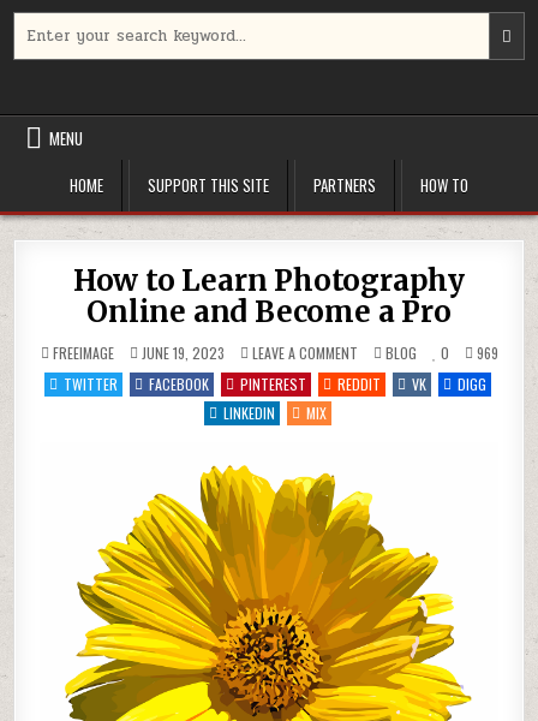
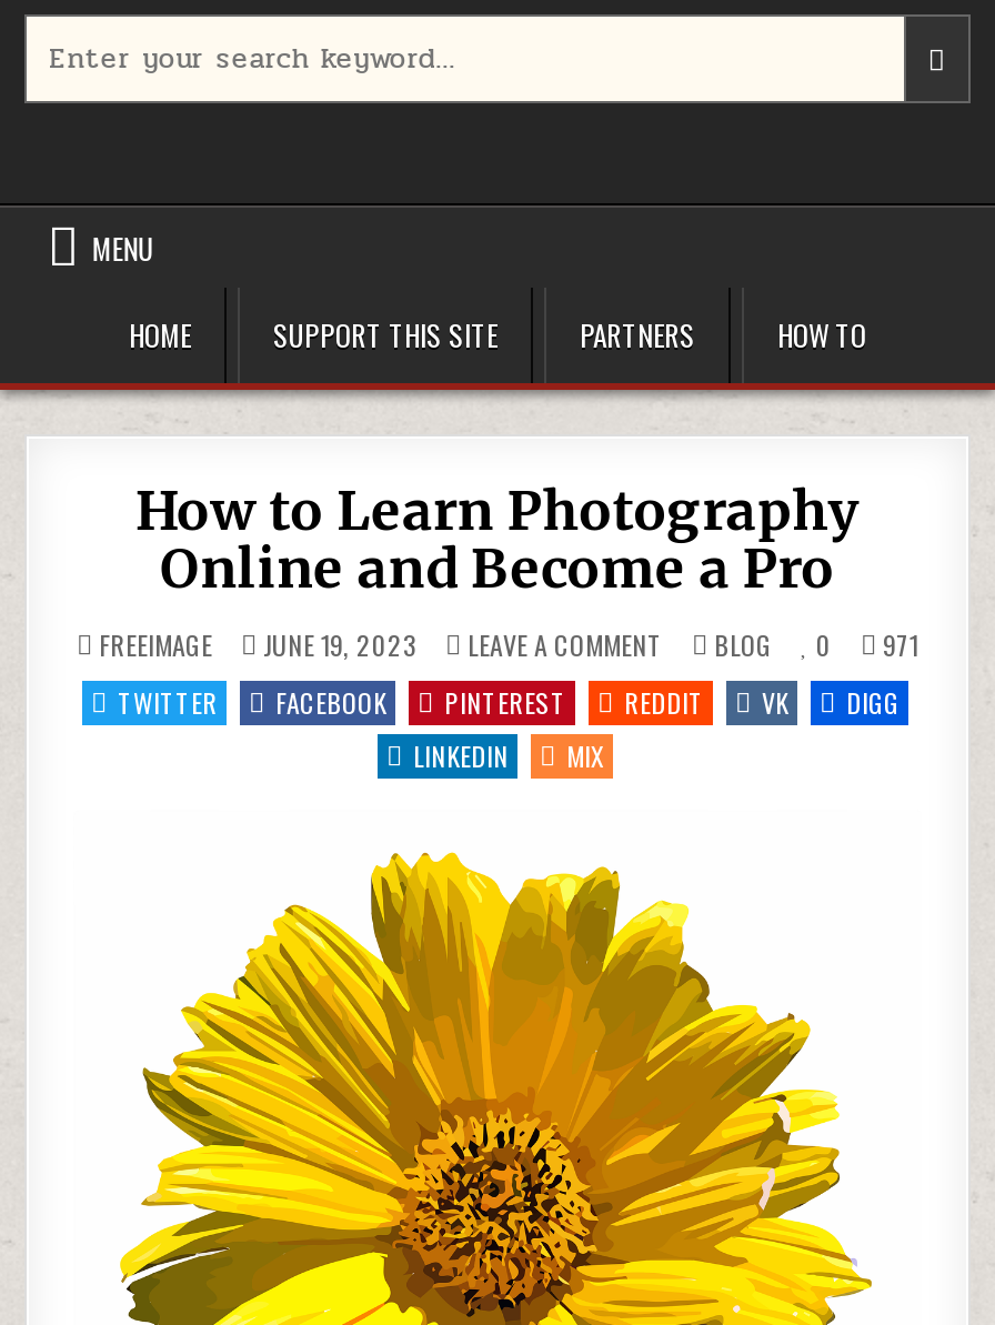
- 969
+ 971
